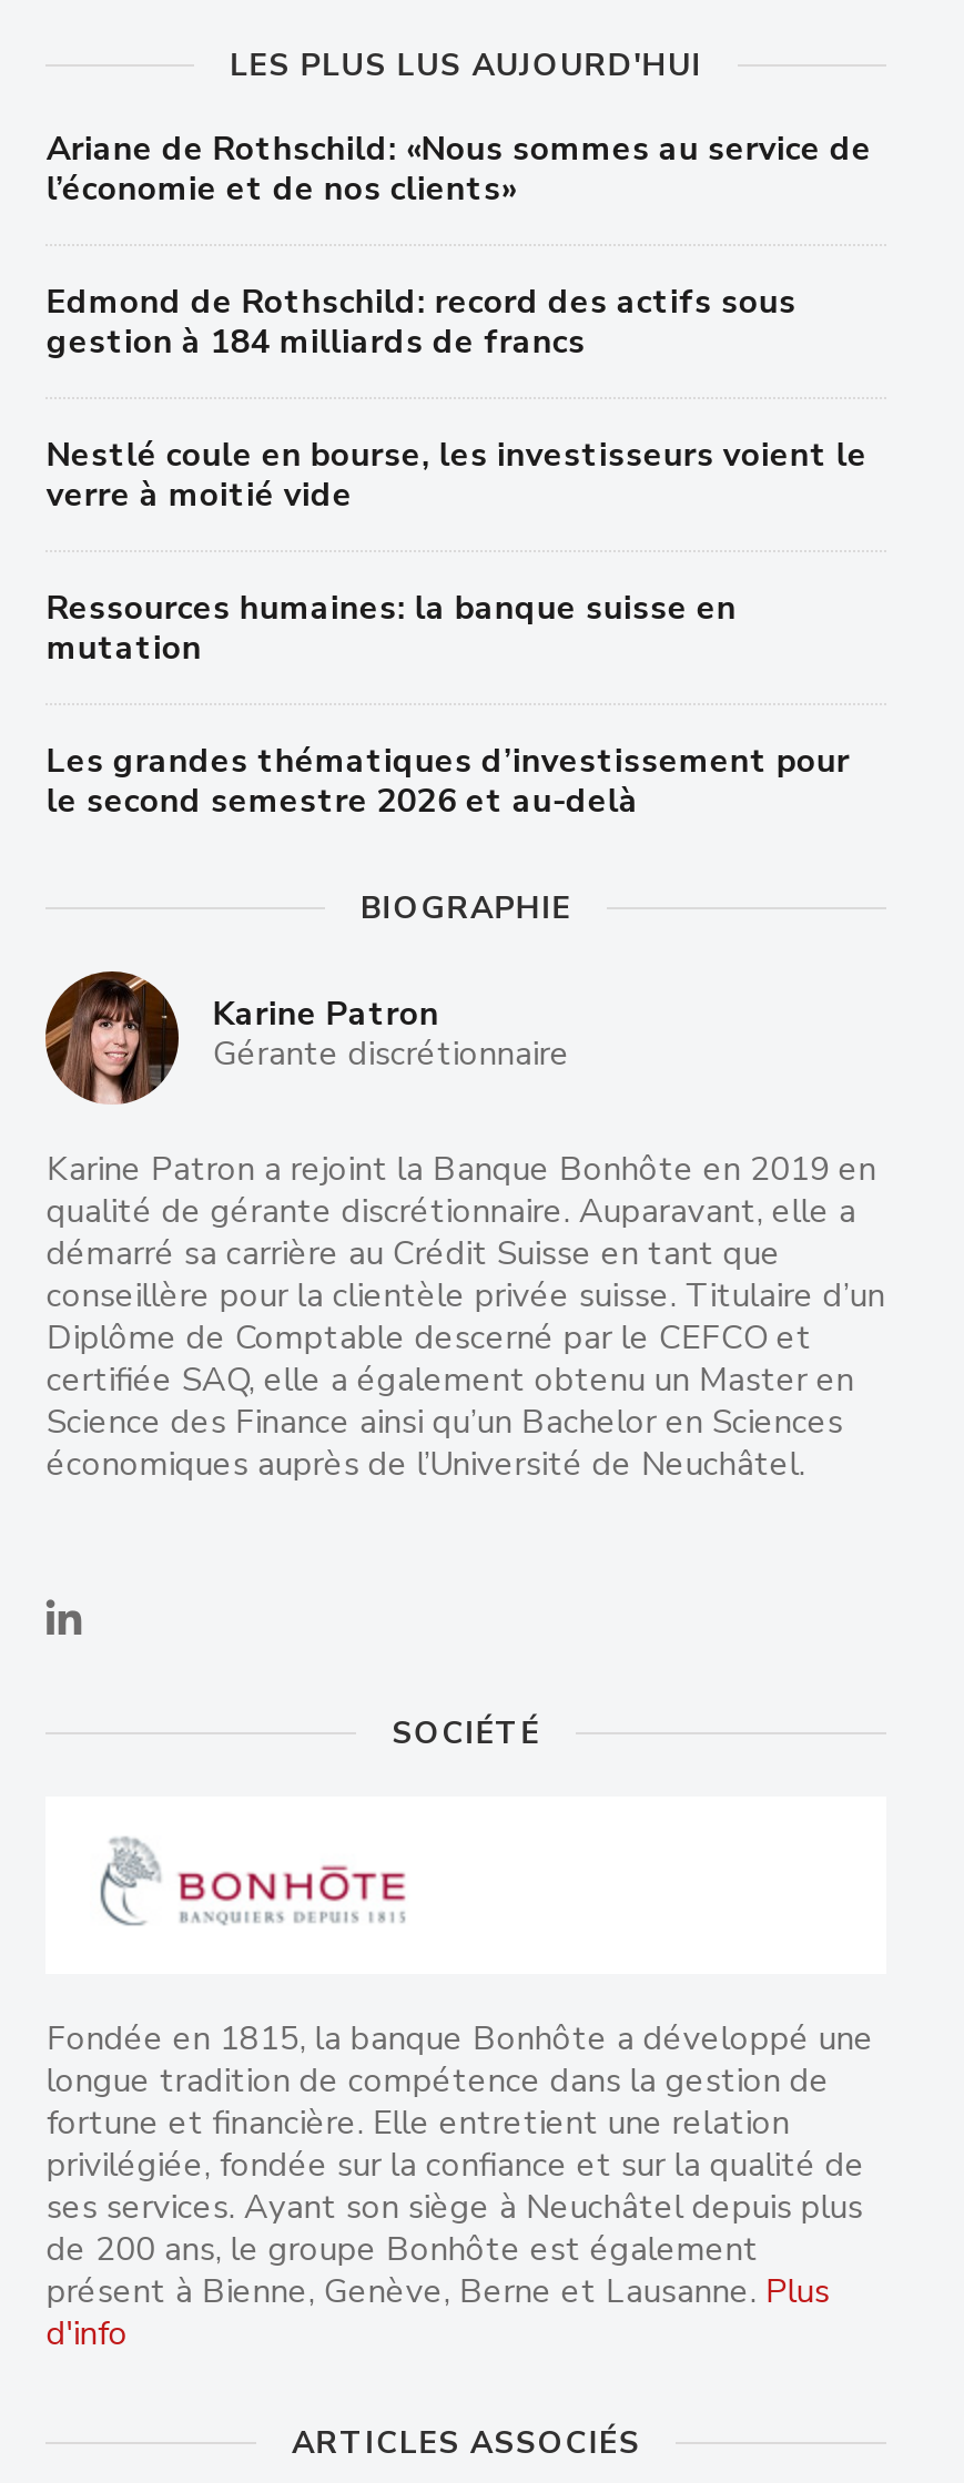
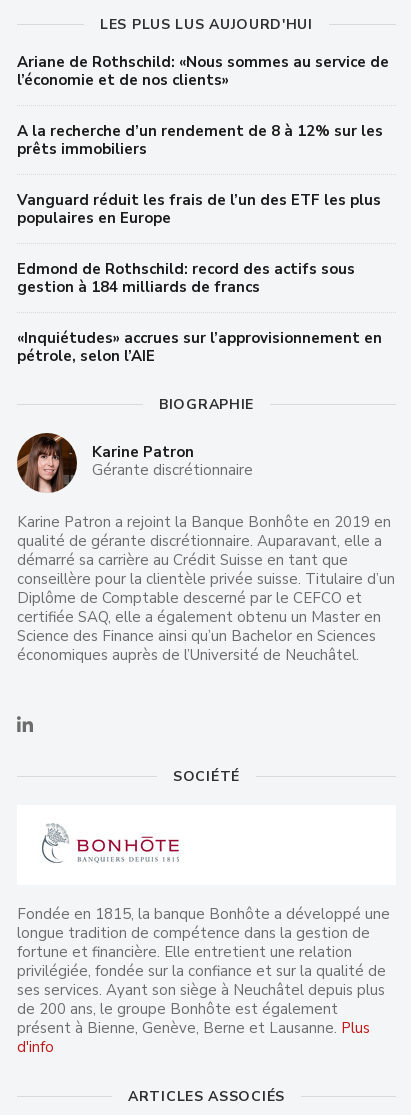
+ A la recherche d’un rendement de 8 à 12% sur les
+ prêts immobiliers
+ Vanguard réduit les frais de l’un des ETF les plus
+ populaires en Europe

moved down: Edmond de Rothschild: record des actifs sous | gestion à 184 milliards de francs

- Nestlé coule en bourse, les investisseurs voient le
- verre à moitié vide
- Ressources humaines: la banque suisse en
- mutation
- Les grandes thématiques d’investissement pour
- le second semestre 2026 et au-delà
+ «Inquiétudes» accrues sur l’approvisionnement en
+ pétrole, selon l’AIE
